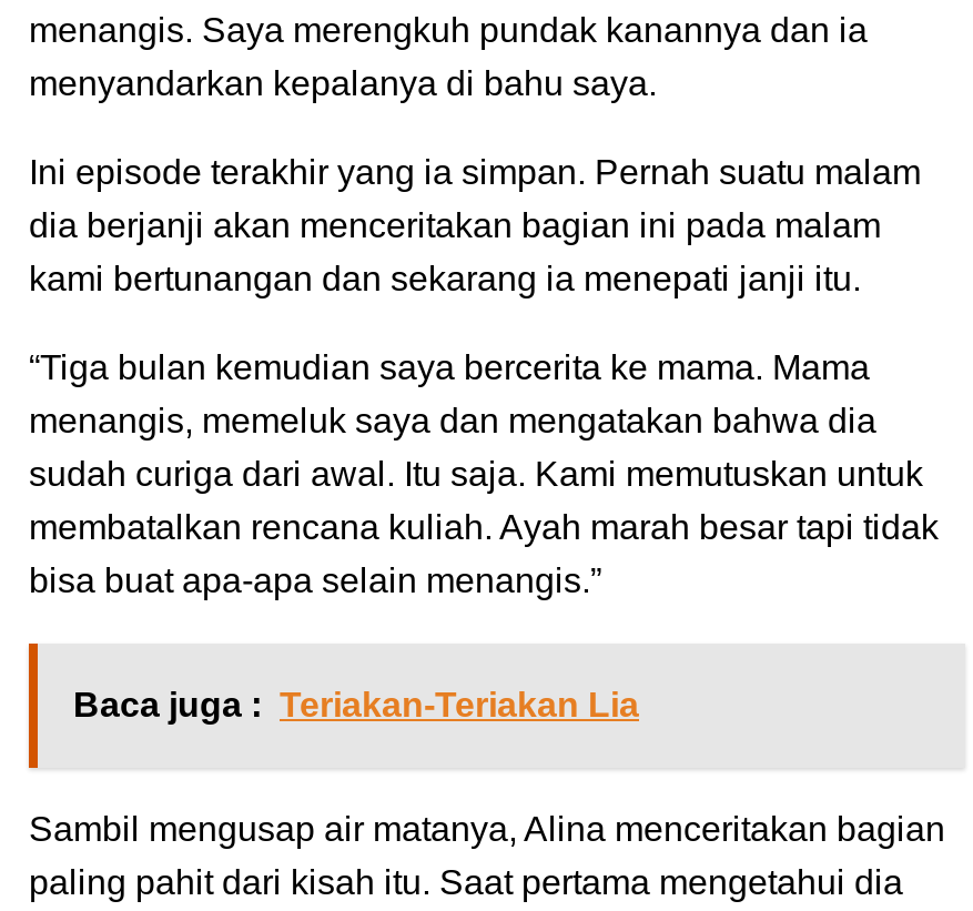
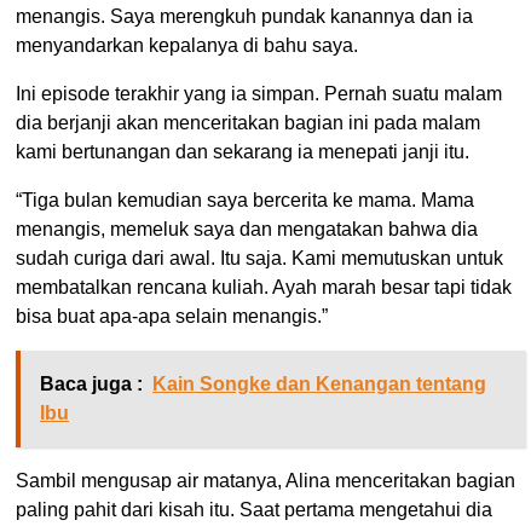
- Baca juga : Teriakan-Teriakan Lia
+ Baca juga : Kain Songke dan Kenangan tentang
+ Ibu
